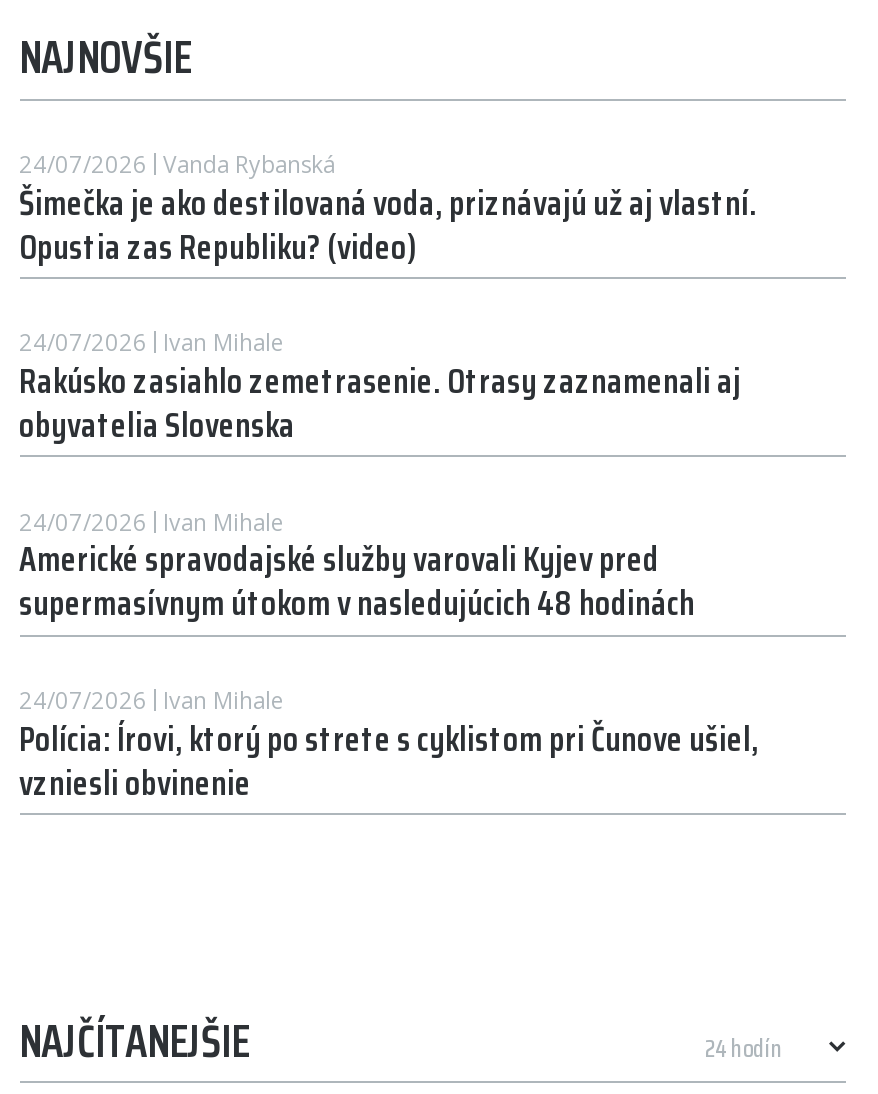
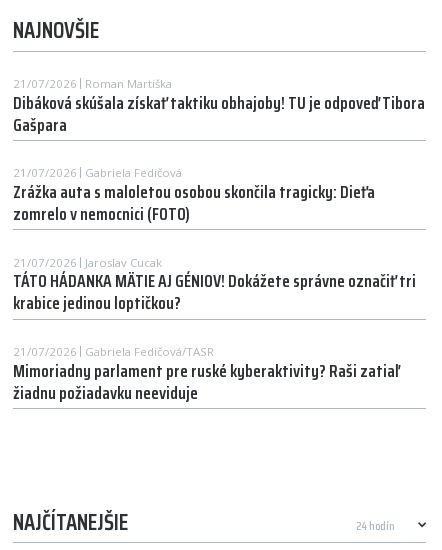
- 24/07/2026 Vanda Rybanská
- Šimečka je ako destilovaná voda, priznávajú už aj vlastní.
- Opustia zas Republiku? (video)
+ 21/07/2026 Roman Martiška
+ Dibáková skúšala získať taktiku obhajoby! TU je odpoveď Tibora
+ Gašpara

- 24/07/2026 Ivan Mihale
- Rakúsko zasiahlo zemetrasenie. Otrasy zaznamenali aj
- obyvatelia Slovenska
+ 21/07/2026 Gabriela Fedičová
+ Zrážka auta s maloletou osobou skončila tragicky: Dieťa
+ zomrelo v nemocnici (FOTO)

- 24/07/2026 Ivan Mihale
- Americké spravodajské služby varovali Kyjev pred
- supermasívnym útokom v nasledujúcich 48 hodinách
+ 21/07/2026 Jaroslav Cucak
+ TÁTO HÁDANKA MÄTIE AJ GÉNIOV! Dokážete správne označiť tri
+ krabice jedinou loptičkou?

- 24/07/2026 Ivan Mihale
- Polícia: Írovi, ktorý po strete s cyklistom pri Čunove ušiel,
- vzniesli obvinenie
+ 21/07/2026 Gabriela Fedičová/TASR
+ Mimoriadny parlament pre ruské kyberaktivity? Raši zatiaľ
+ žiadnu požiadavku neeviduje
